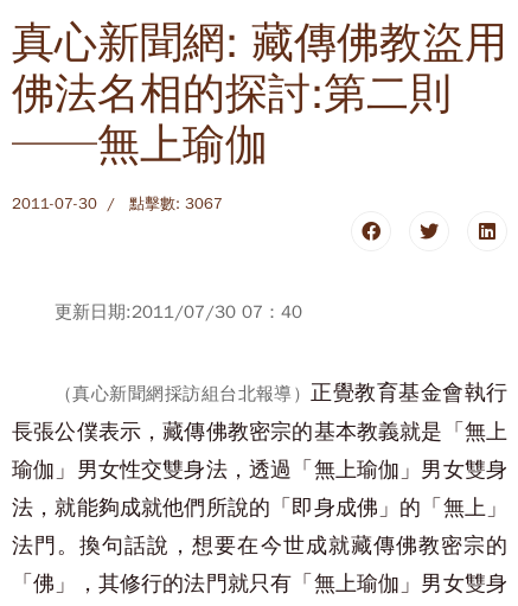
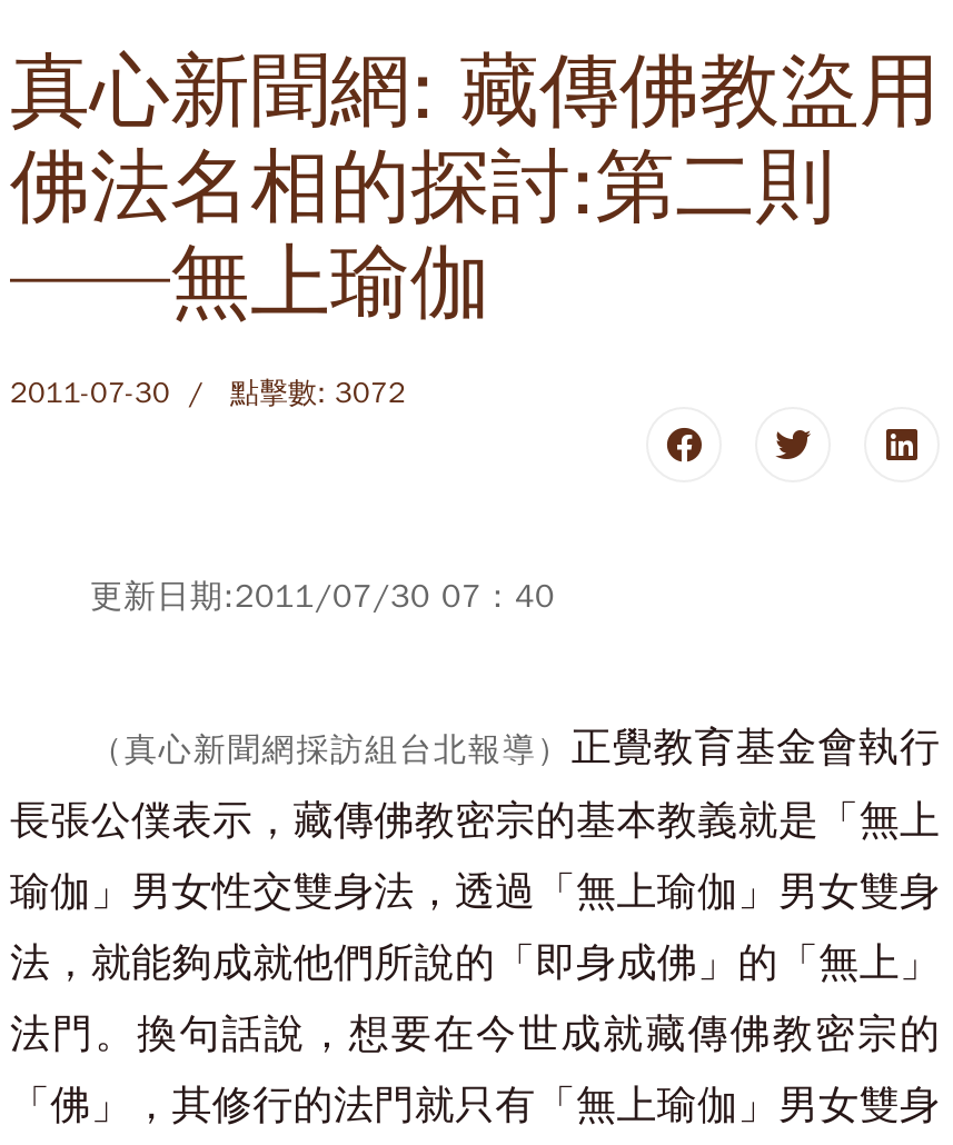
- 2011-07-30 點擊數: 3067
+ 2011-07-30 點擊數: 3072
